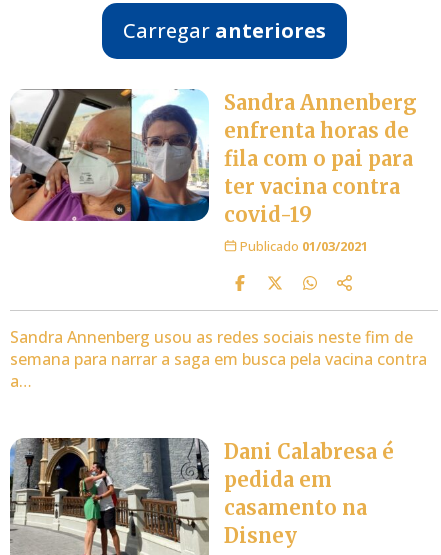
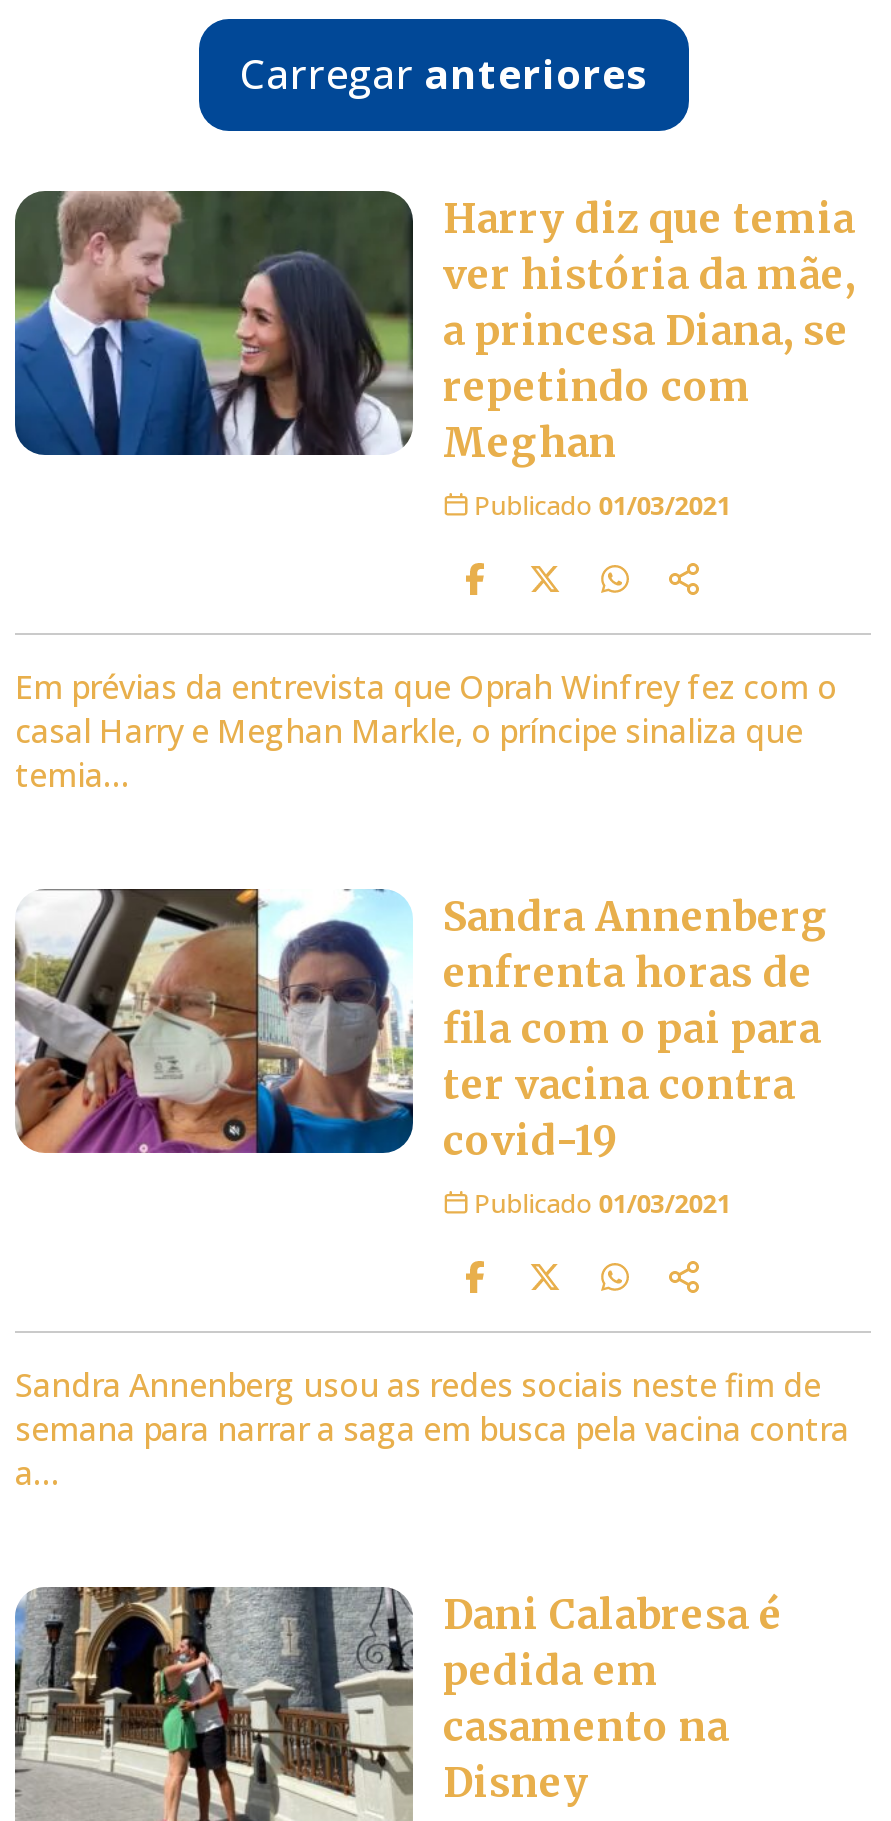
+ [image]
+ Harry diz que temia
+ ver história da mãe,
+ a princesa Diana, se
+ repetindo com
+ Meghan
+ Publicado 01/03/2021

+ Em prévias da entrevista que Oprah Winfrey fez com o
+ casal Harry e Meghan Markle, o príncipe sinaliza que
+ temia…
